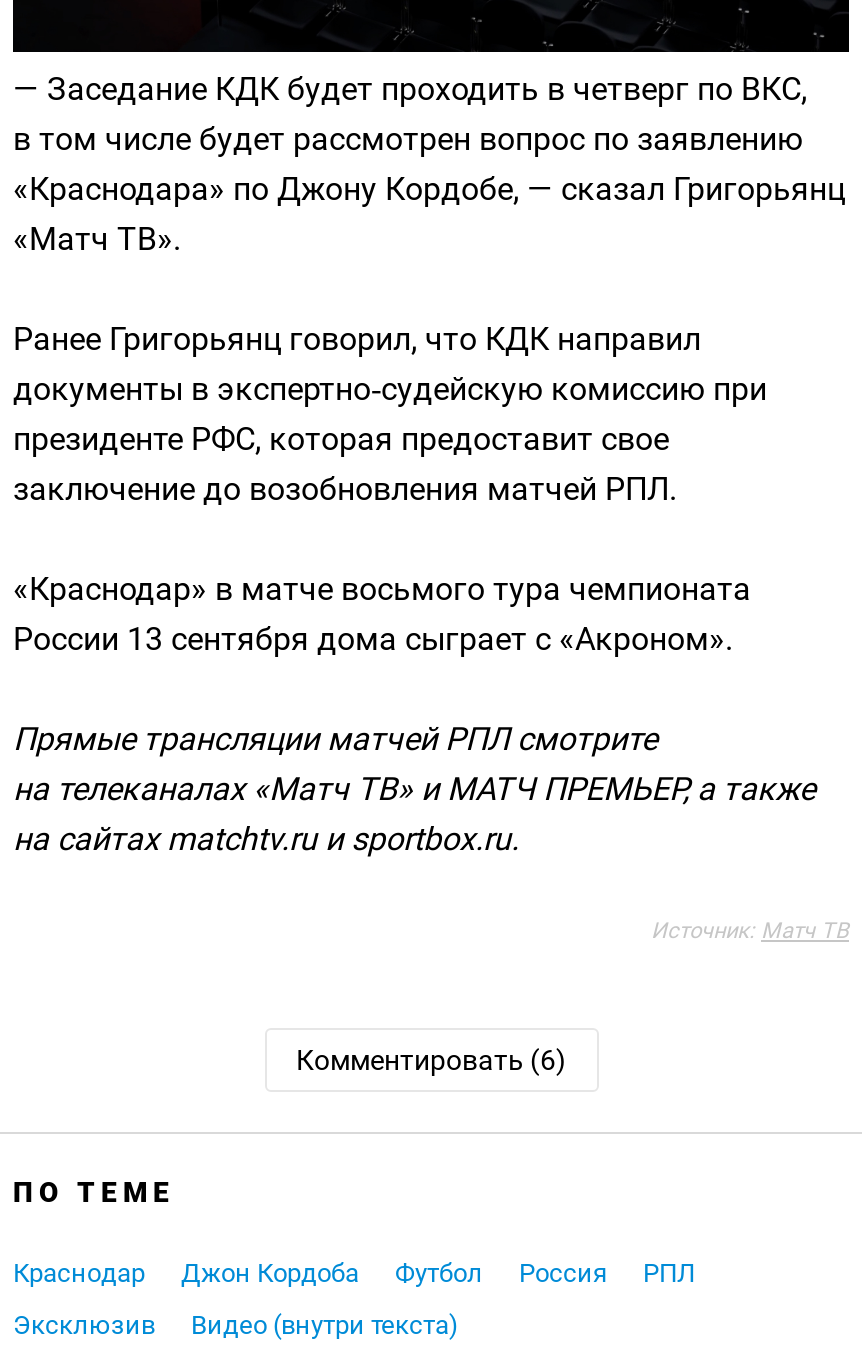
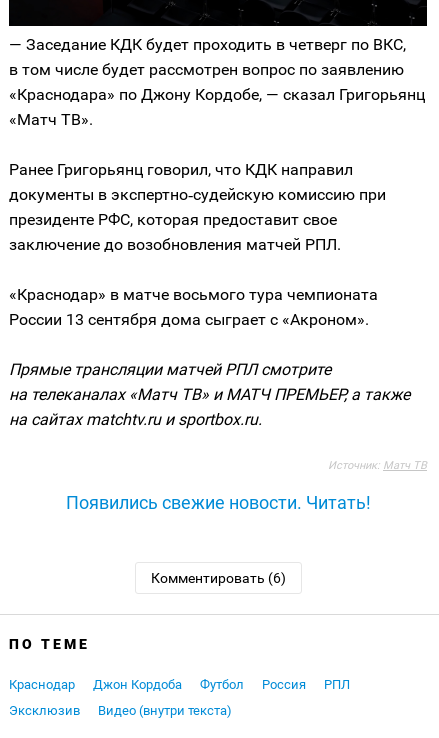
+ Появились свежие новости. Читать!
